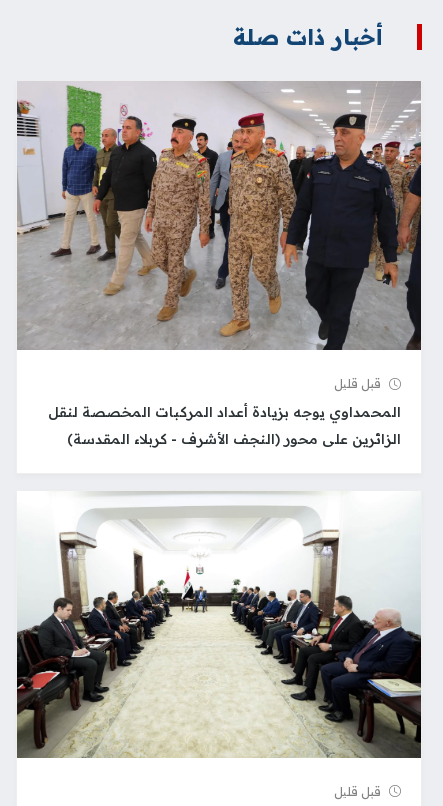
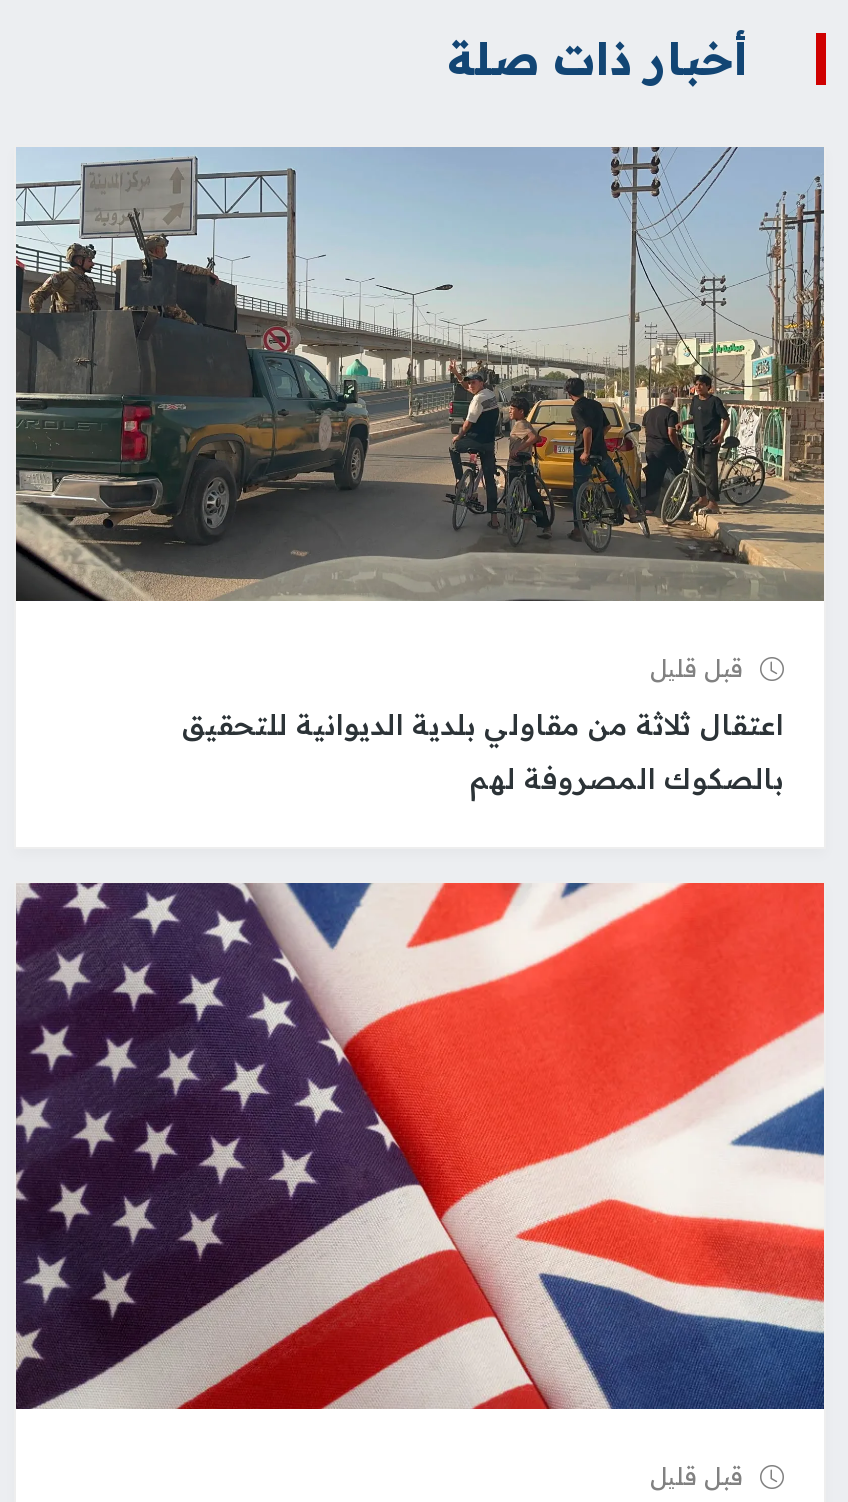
- [image]
+ [image]

- المحمداوي يوجه بزيادة أعداد المركبات المخصصة لنقل
+ اعتقال ثلاثة من مقاولي بلدية الديوانية للتحقيق

- الزائرين على محور (النجف الأشرف - كربلاء المقدسة)
+ بالصكوك المصروفة لهم

- [image]
+ [image]
